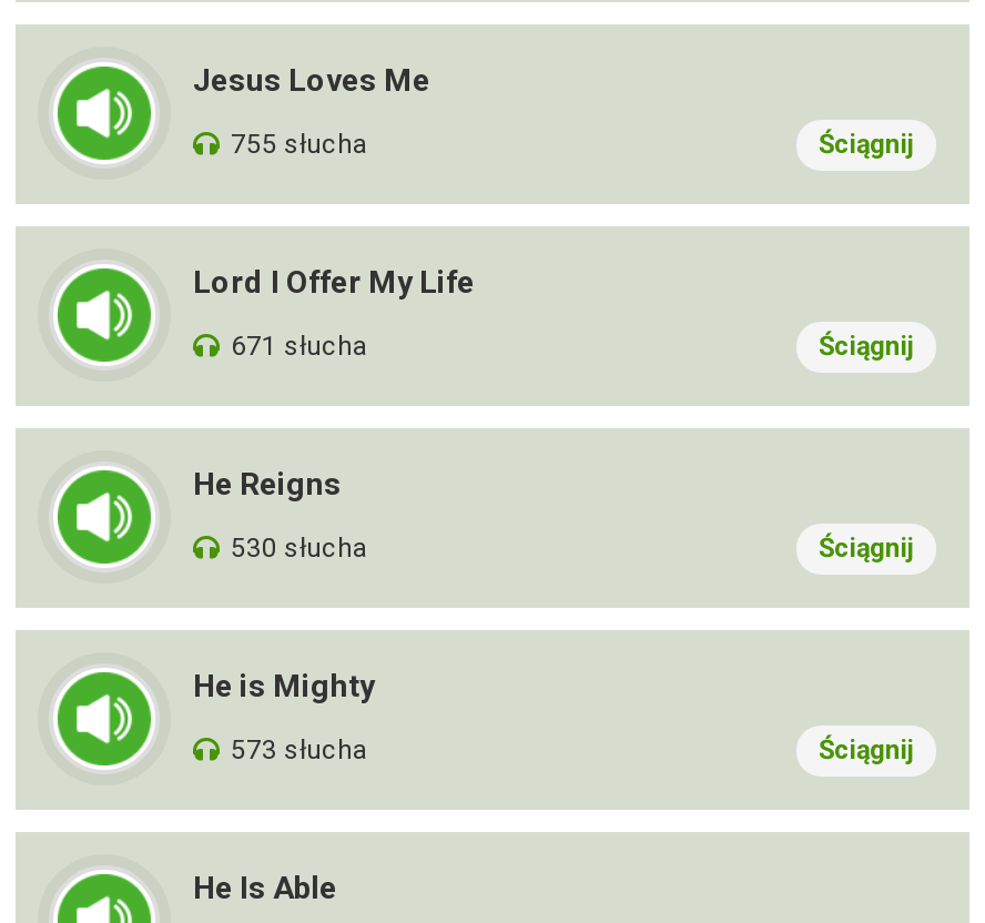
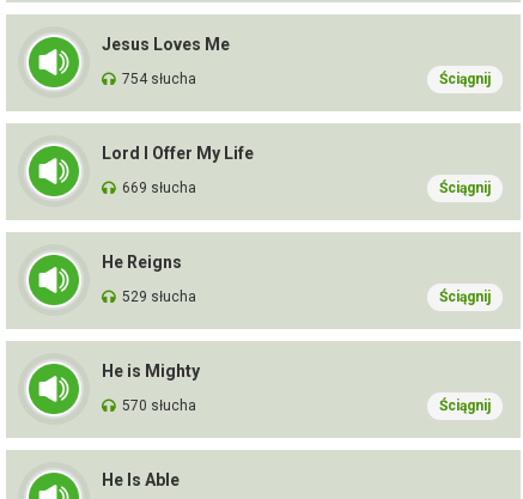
- 755 słucha
+ 754 słucha

- 671 słucha
+ 669 słucha

- 530 słucha
+ 529 słucha

- 573 słucha
+ 570 słucha
